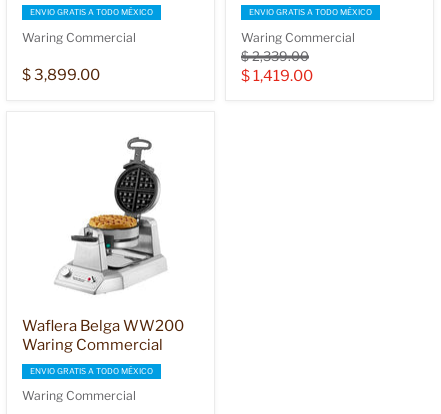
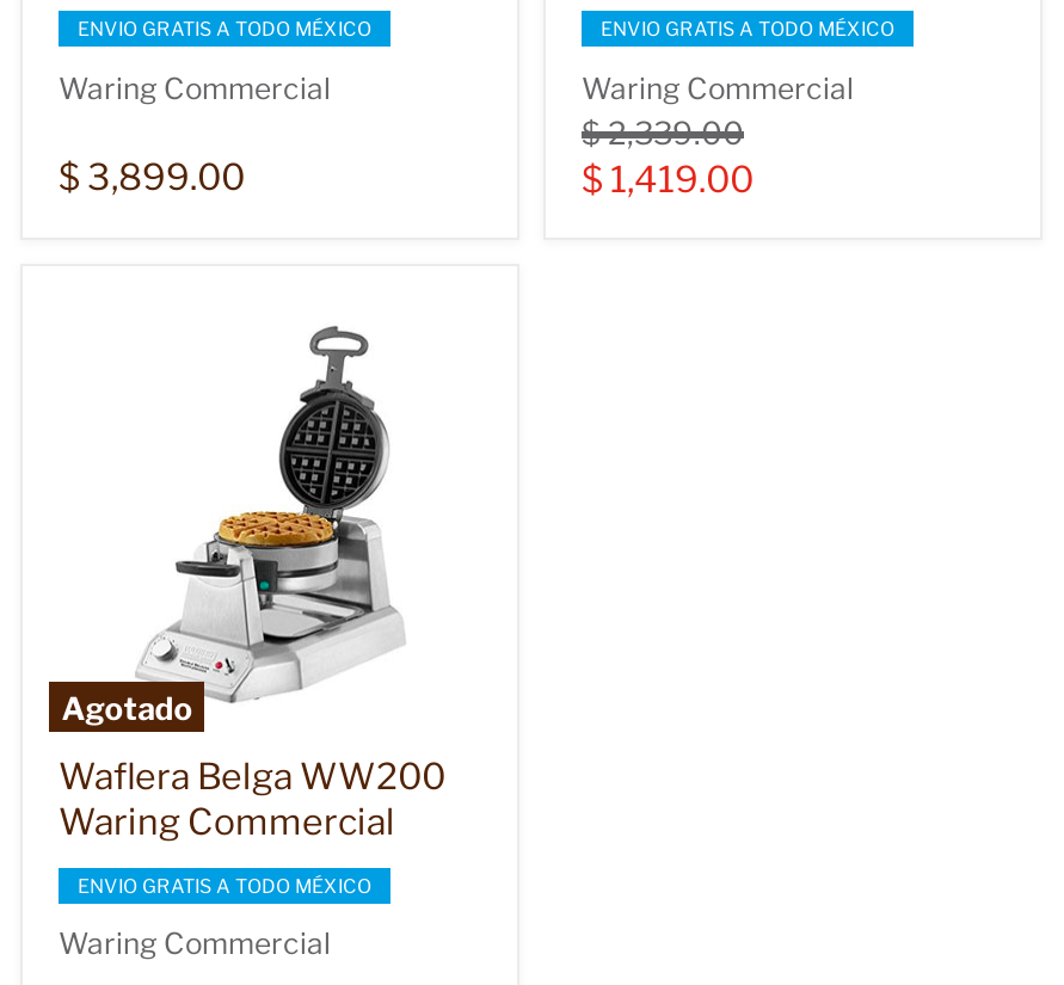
+ Agotado
